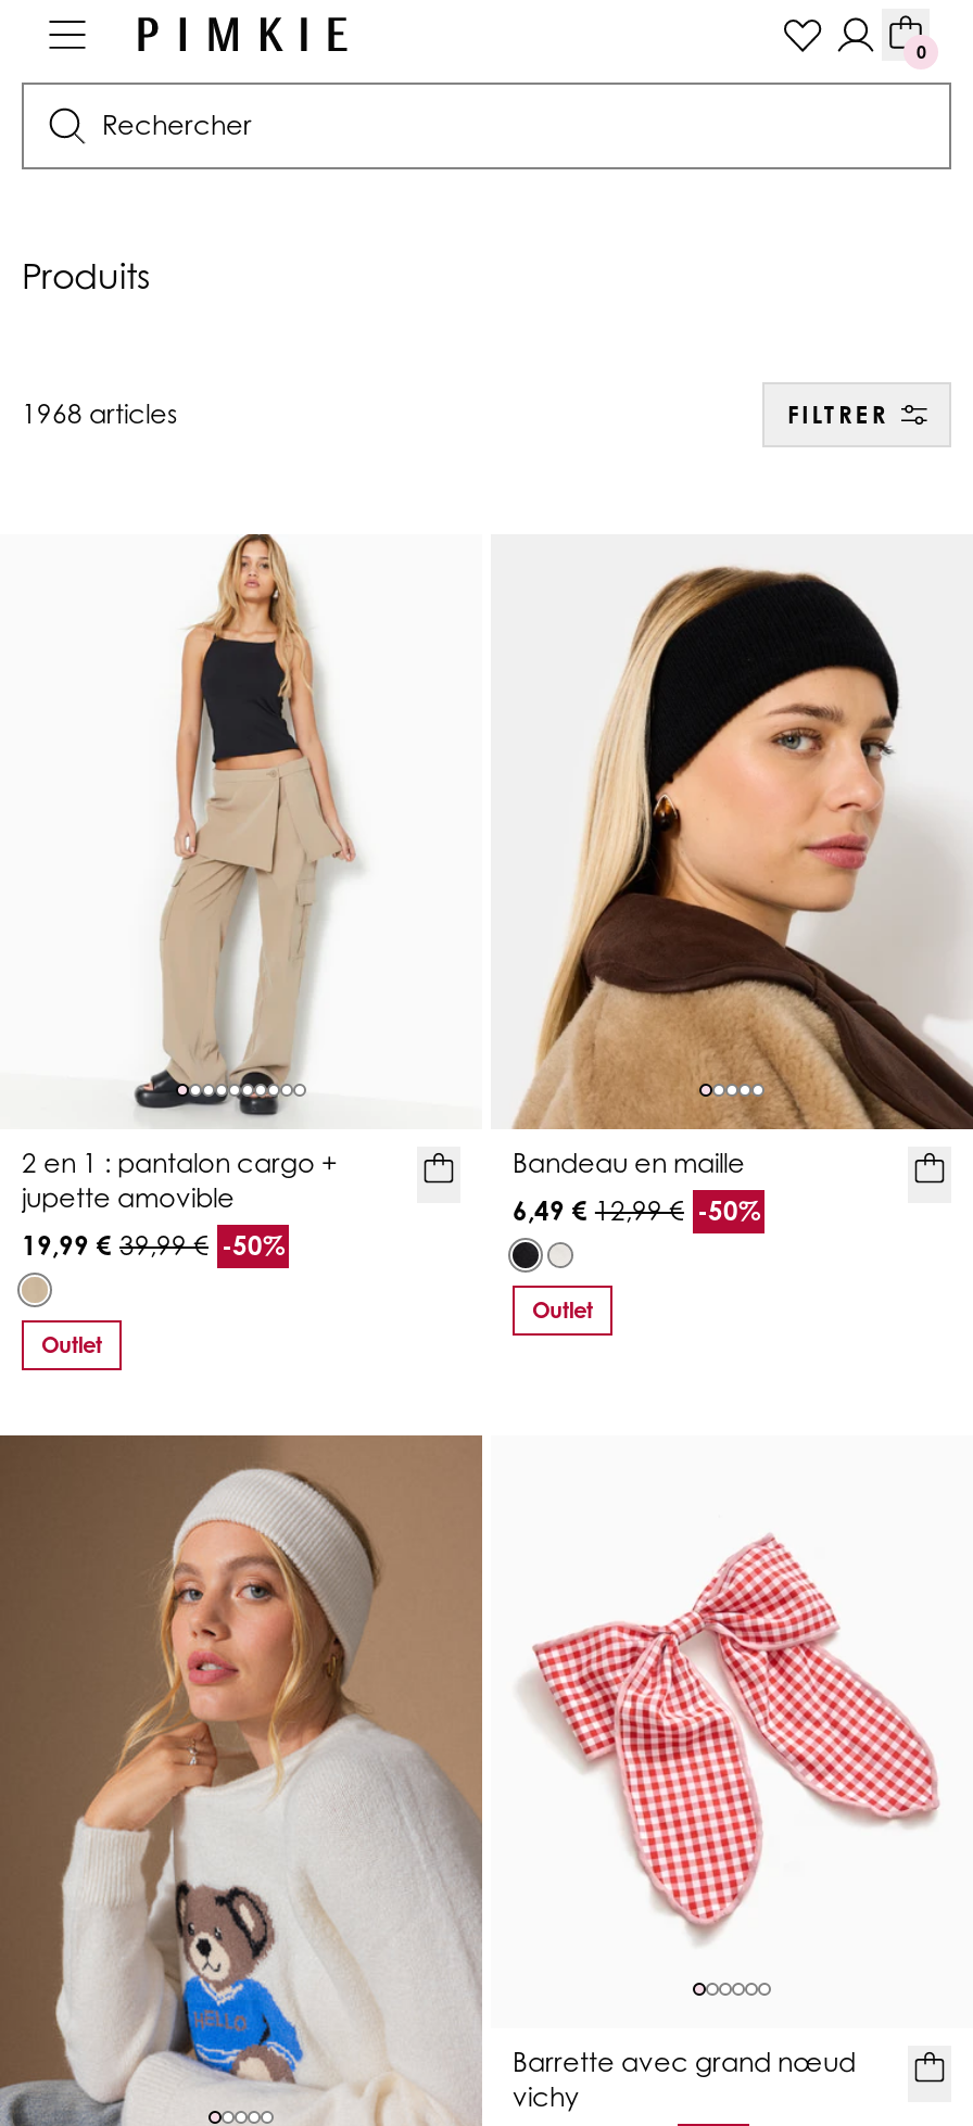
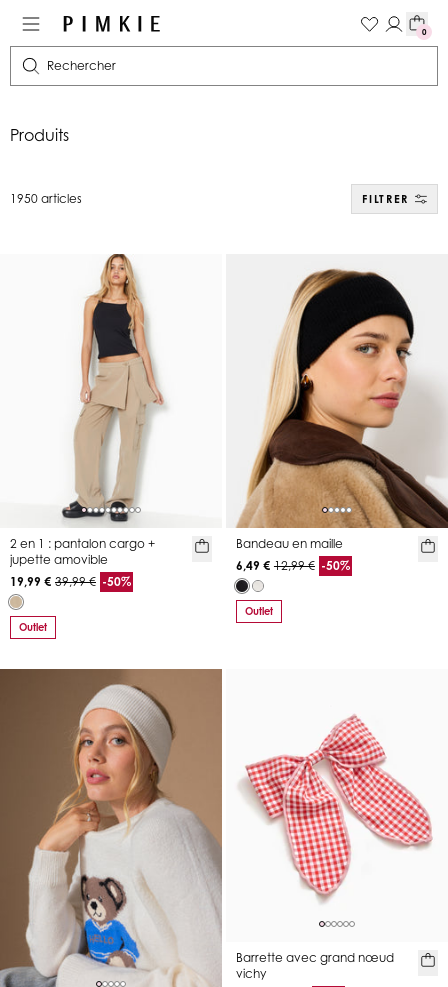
- 1968 articles
+ 1950 articles
